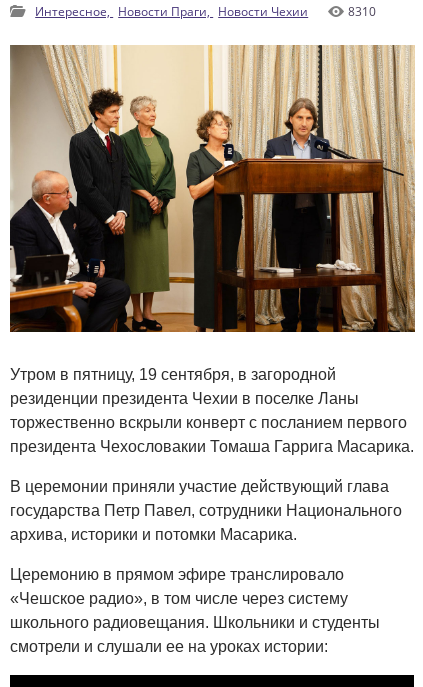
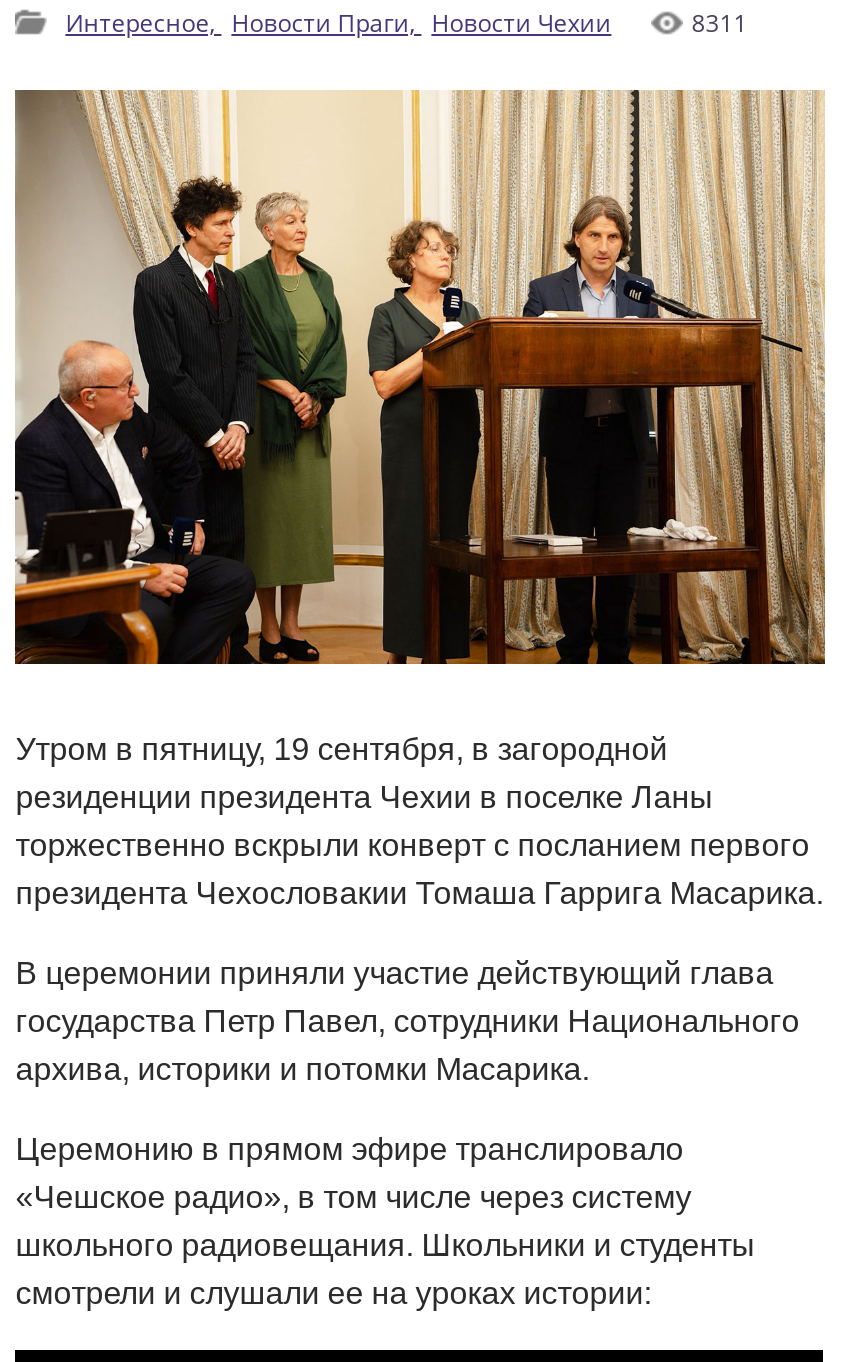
- 8310
+ 8311
